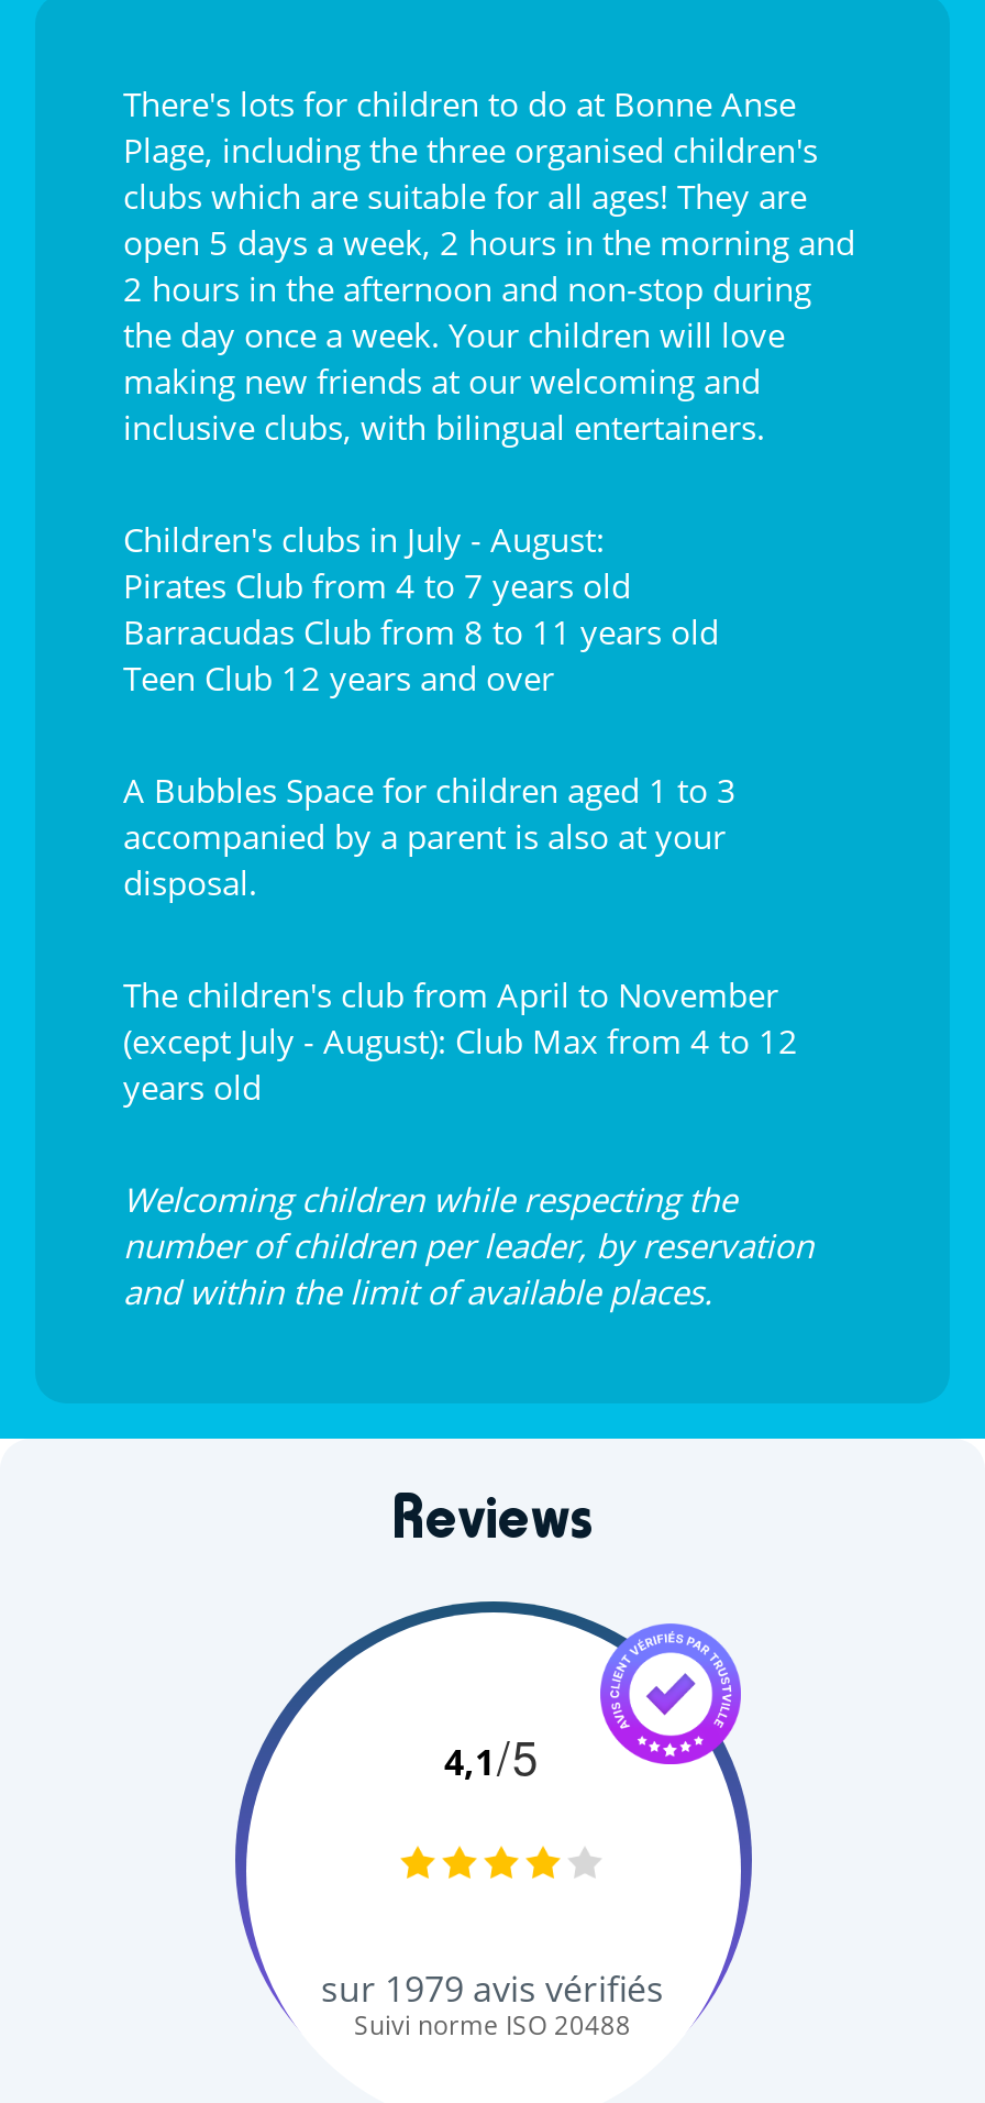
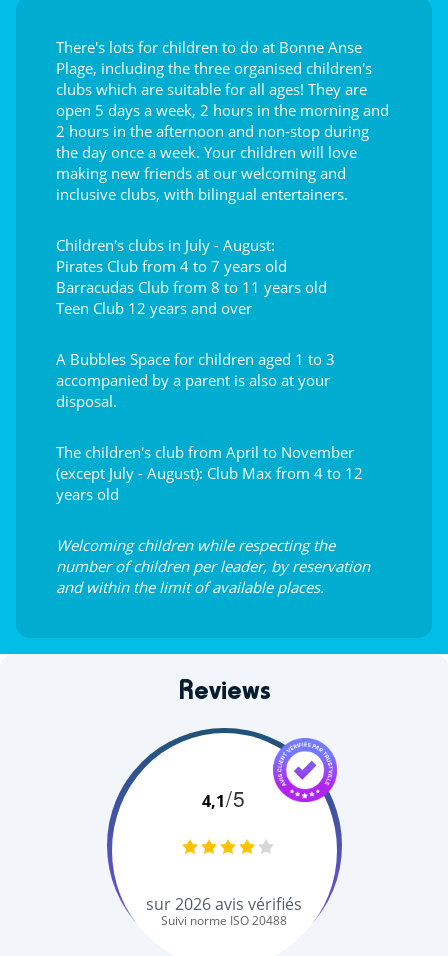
- sur 1979 avis vérifiés
+ sur 2026 avis vérifiés
